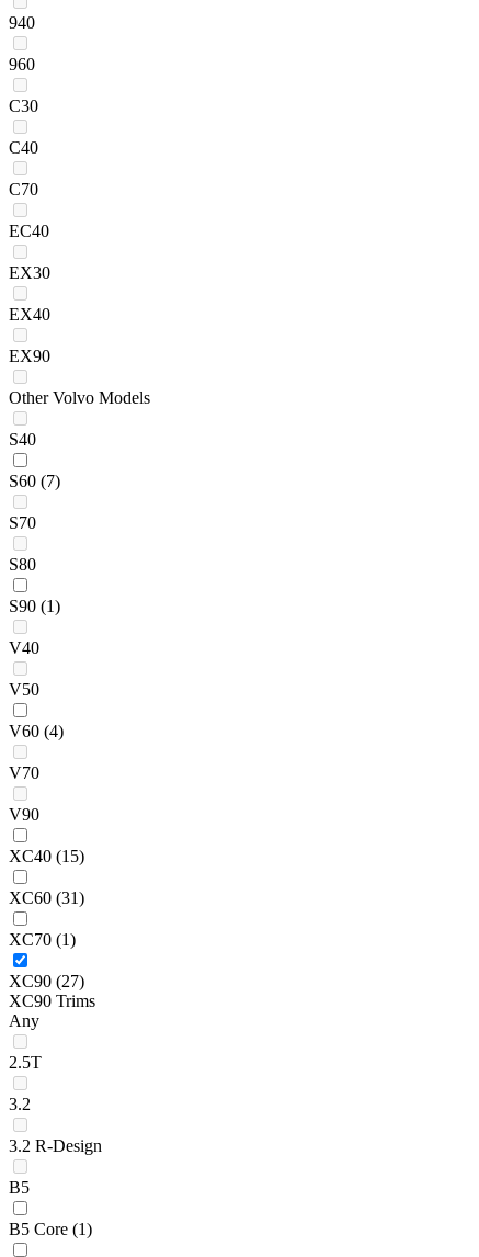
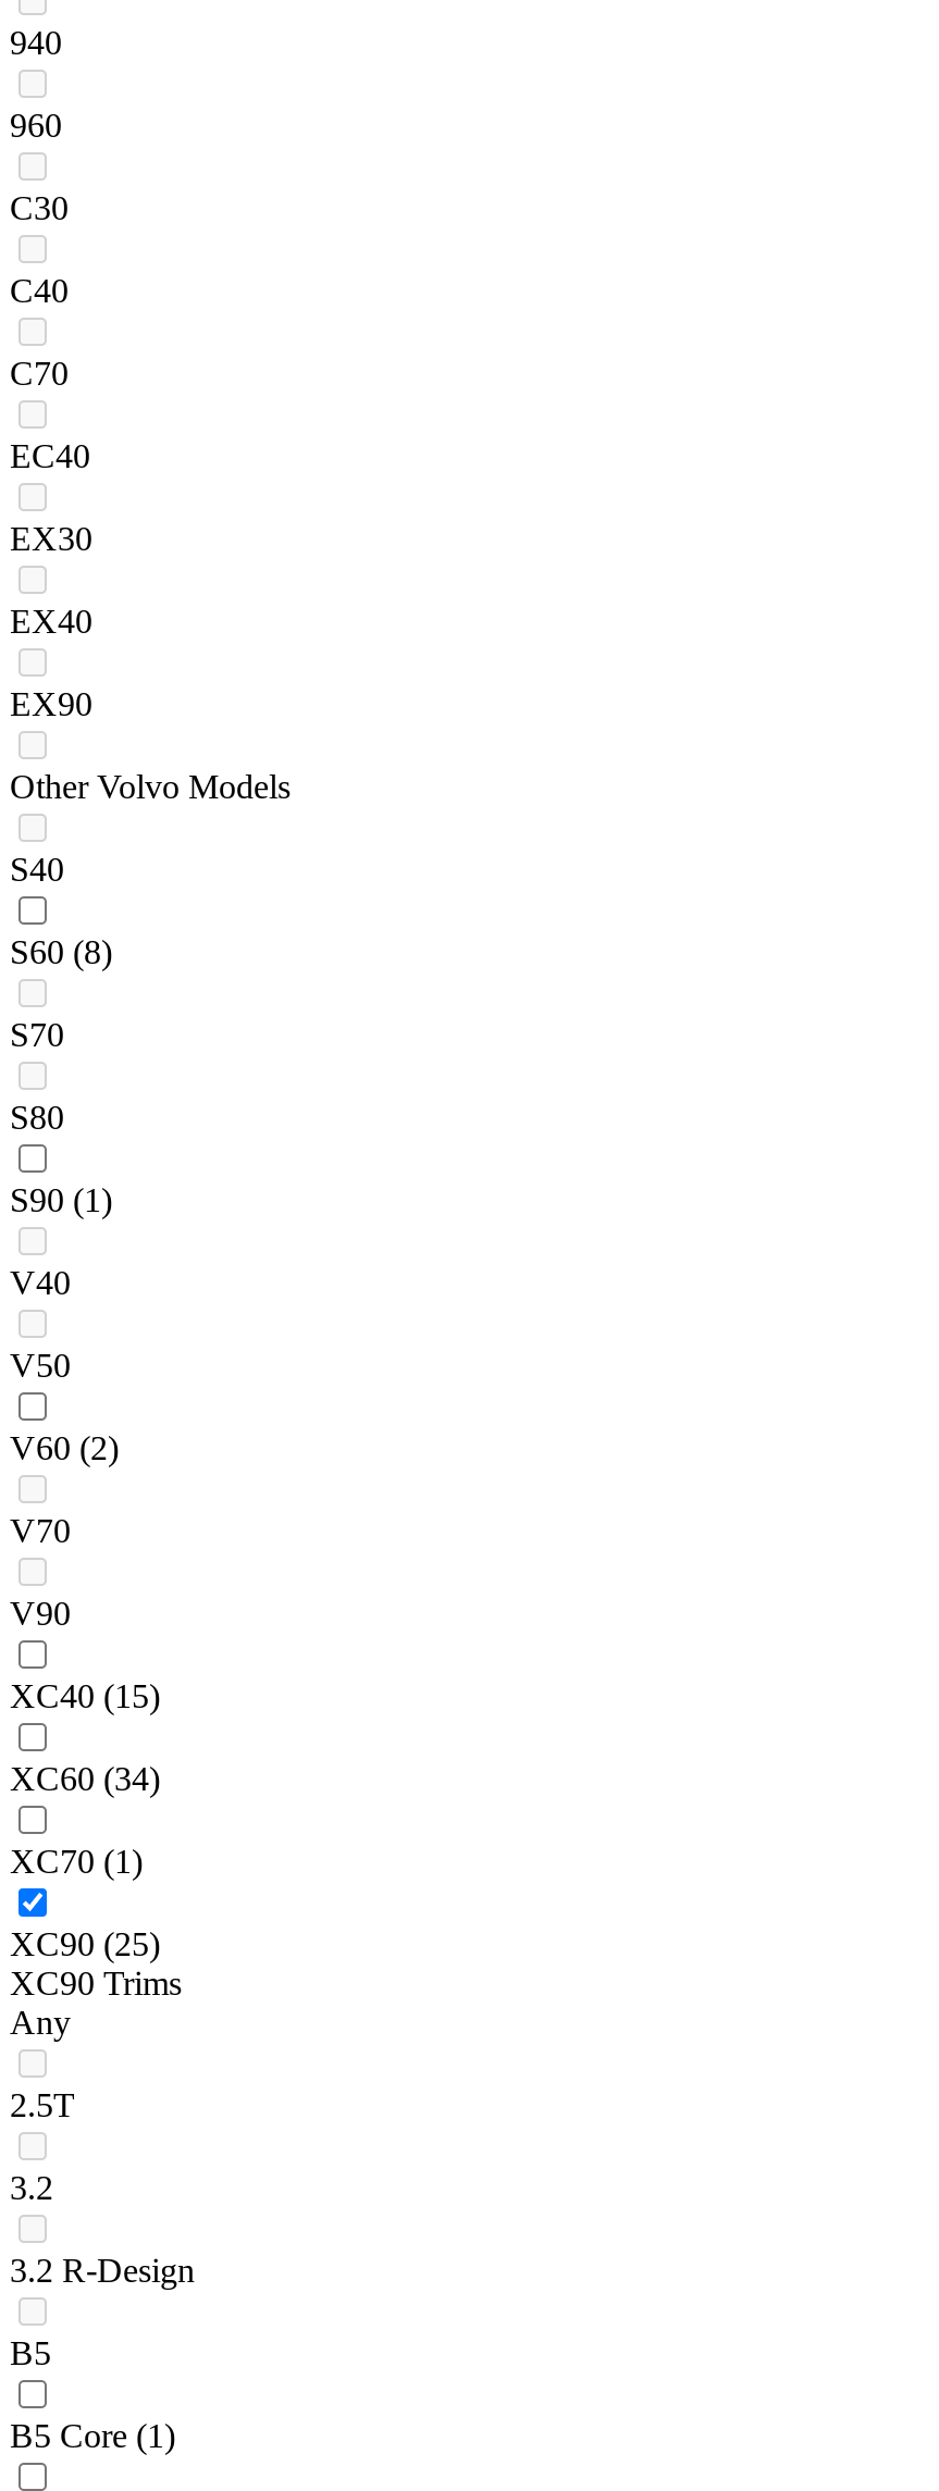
- S60 (7)
+ S60 (8)

- V60 (4)
+ V60 (2)

- XC60 (31)
+ XC60 (34)

- XC90 (27)
+ XC90 (25)
